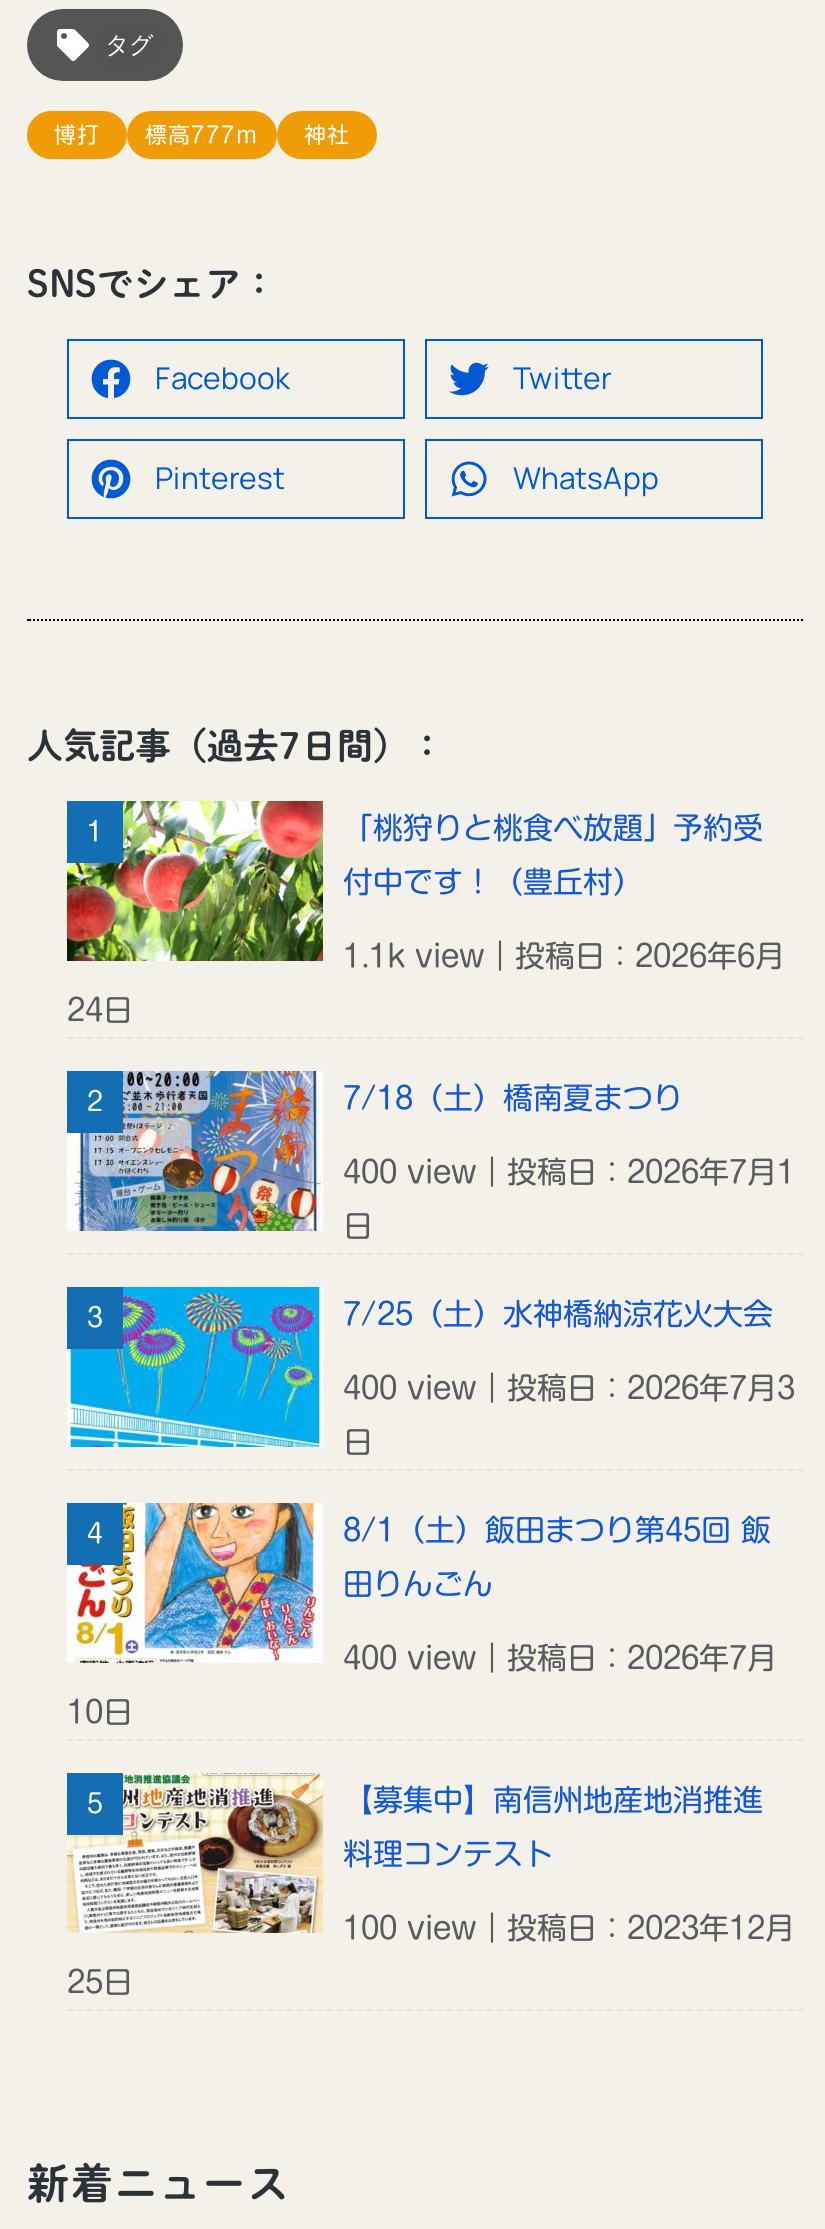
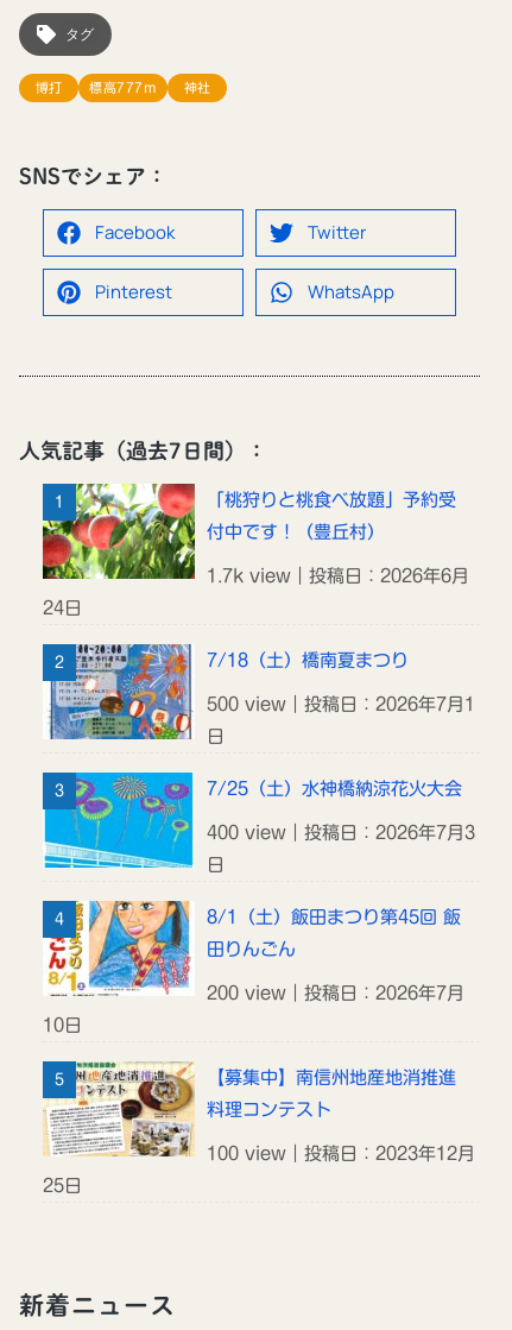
- 1.1k view｜投稿日：2026年6月
+ 1.7k view｜投稿日：2026年6月

- 400 view｜投稿日：2026年7月1
+ 500 view｜投稿日：2026年7月1

- 400 view｜投稿日：2026年7月
+ 200 view｜投稿日：2026年7月
